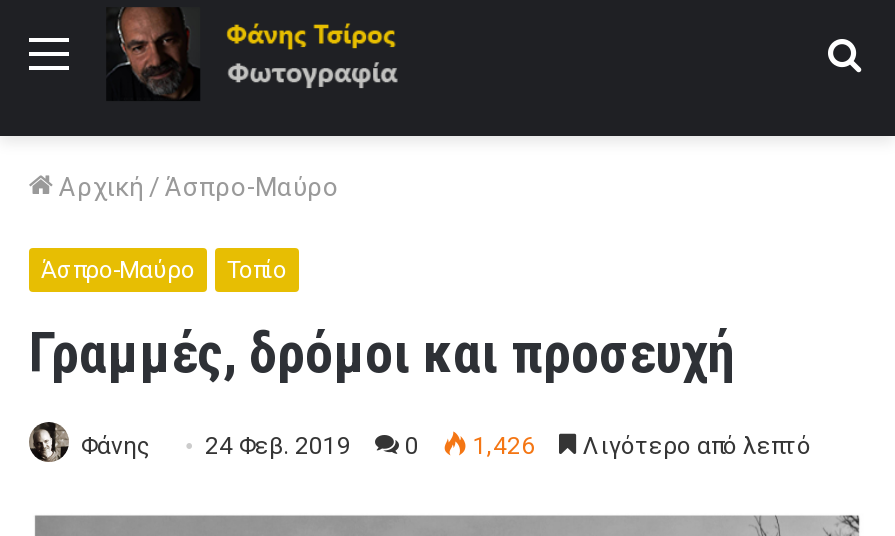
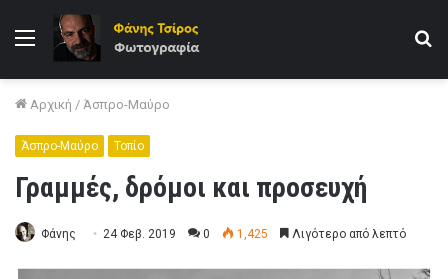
- Φάνης 24 Φεβ. 2019 0 1,426 Λιγότερο από λεπτό
+ Φάνης 24 Φεβ. 2019 0 1,425 Λιγότερο από λεπτό
